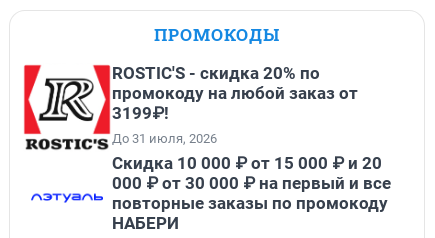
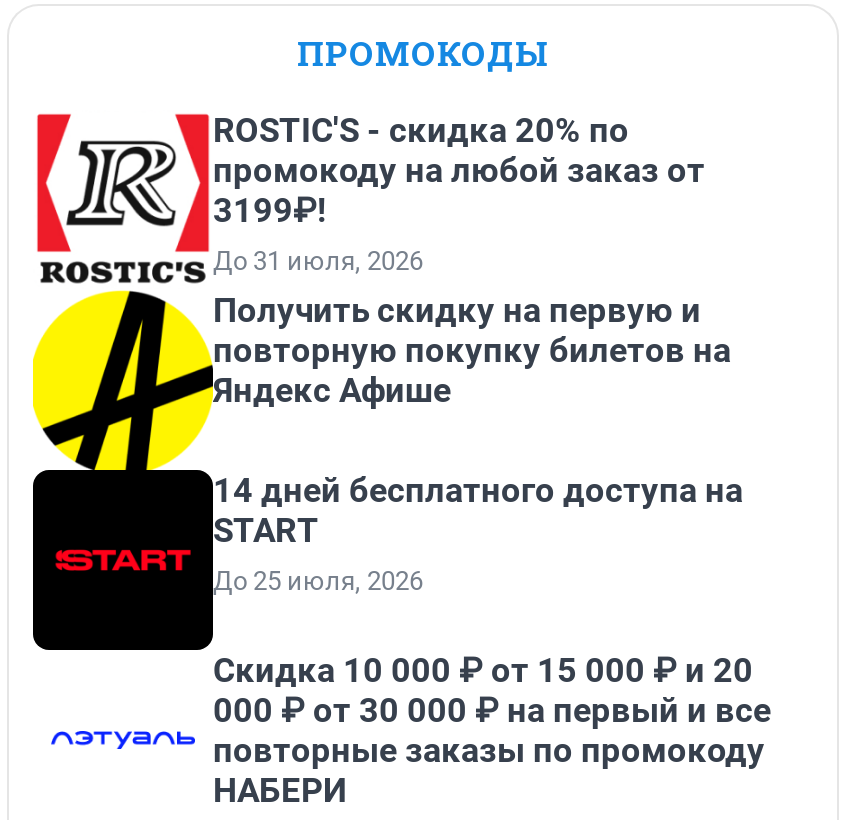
+ [image]
+ Получить скидку на первую и
+ повторную покупку билетов на
+ Яндекс Афише
+ 14 дней бесплатного доступа на
+ START
+ До 25 июля, 2026
